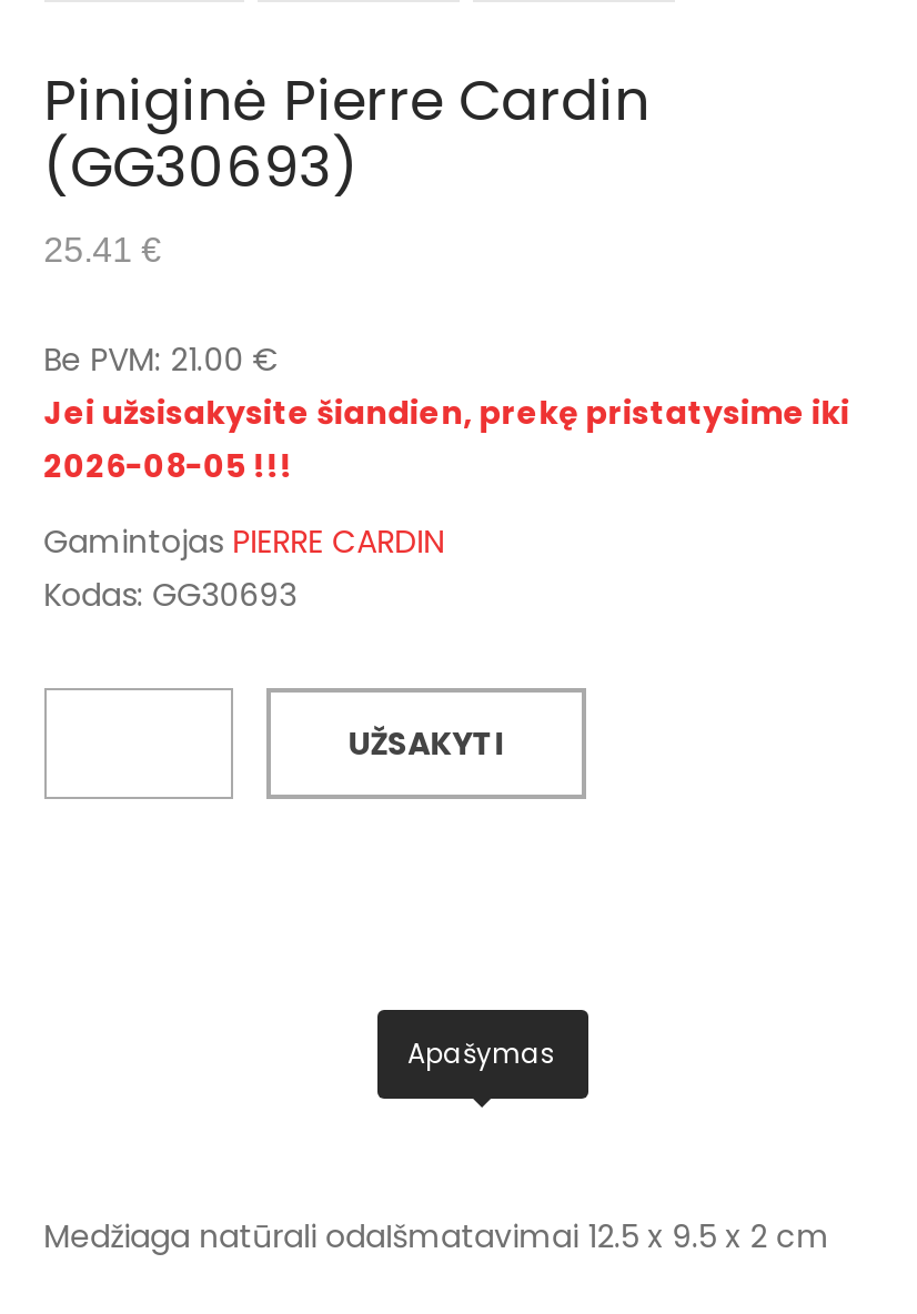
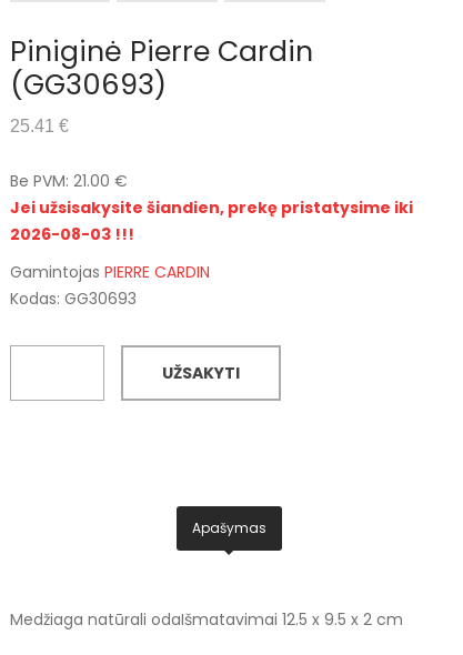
- 2026-08-05 !!!
+ 2026-08-03 !!!
